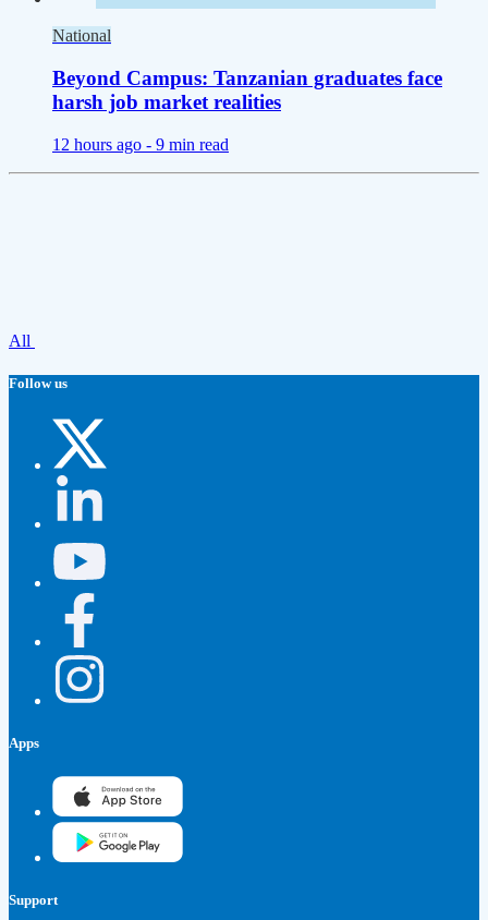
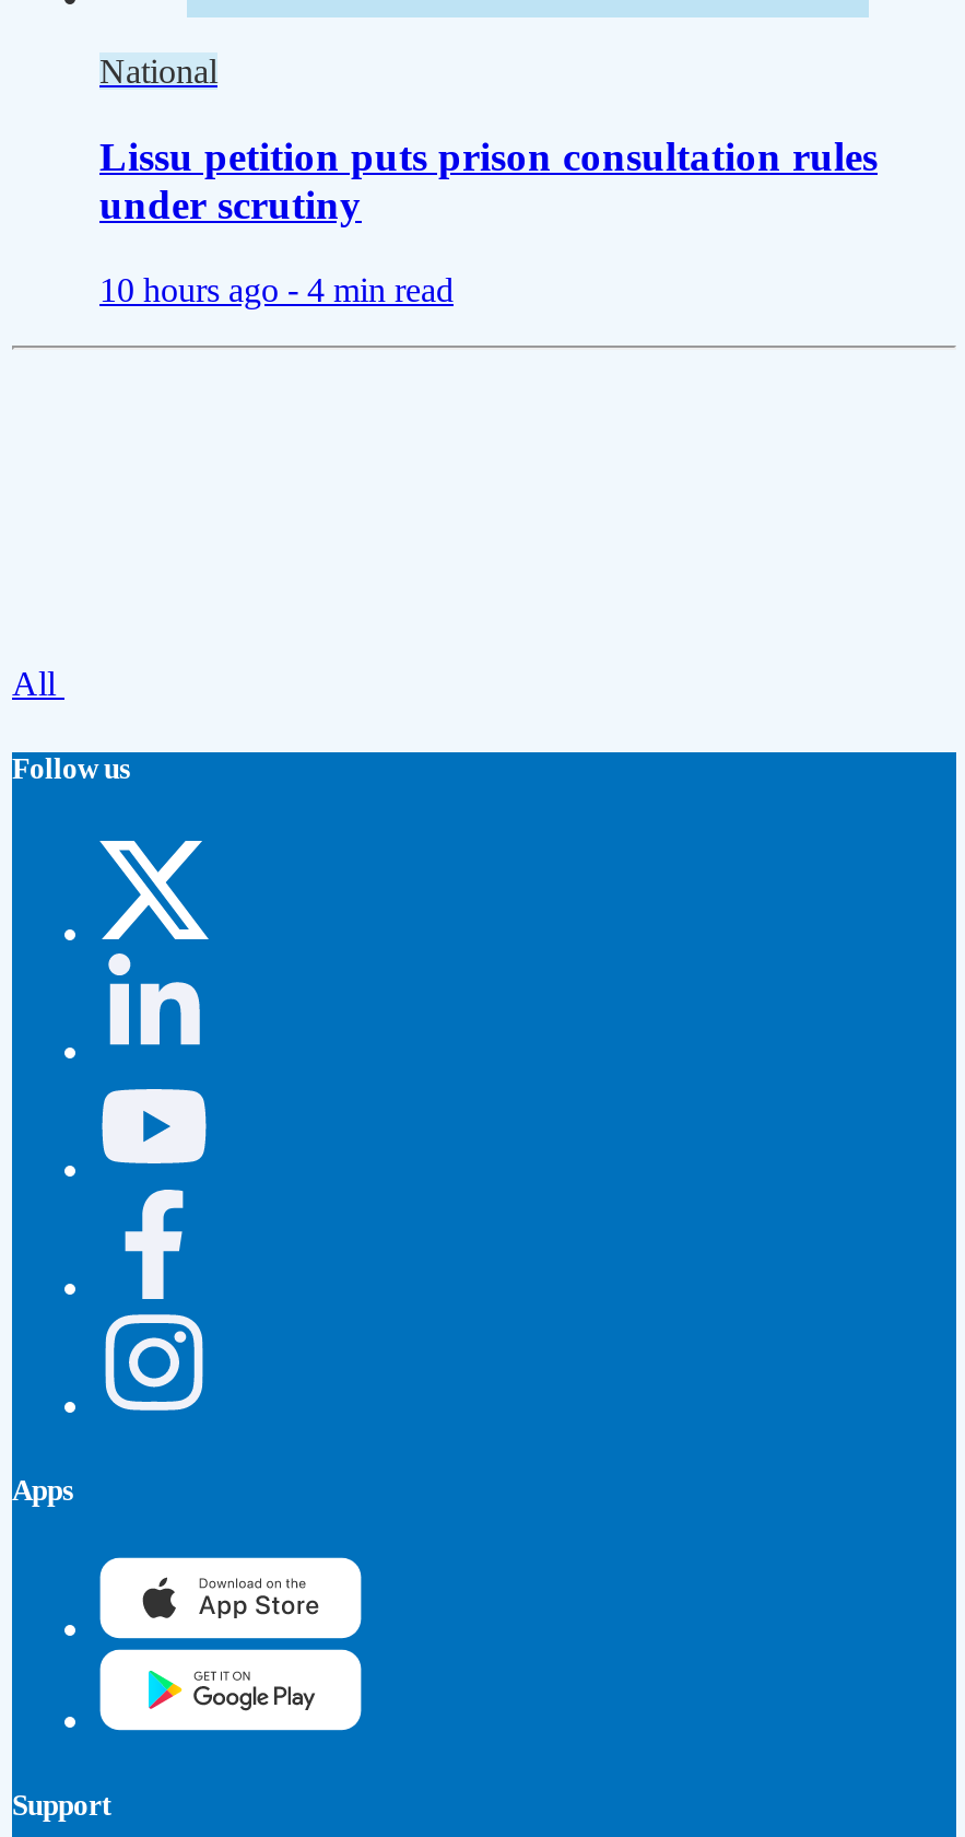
- Beyond Campus: Tanzanian graduates face
- harsh job market realities
+ Lissu petition puts prison consultation rules
+ under scrutiny

- 12 hours ago - 9 min read
+ 10 hours ago - 4 min read
